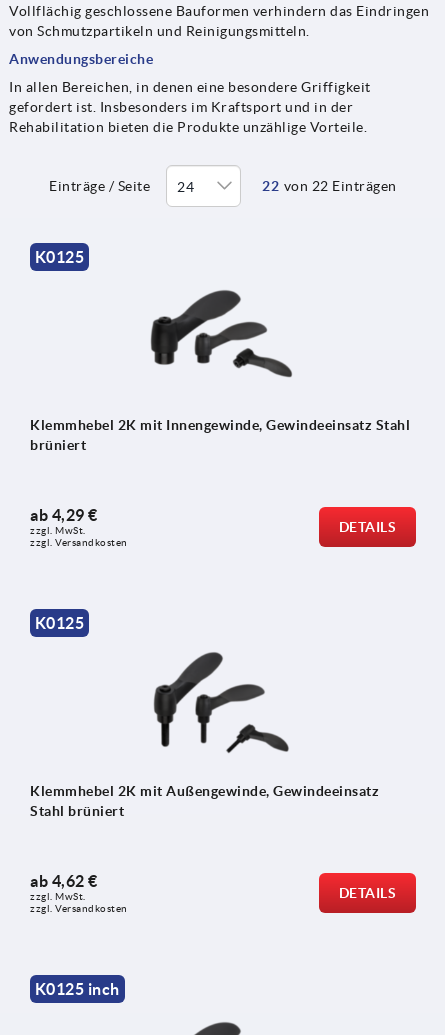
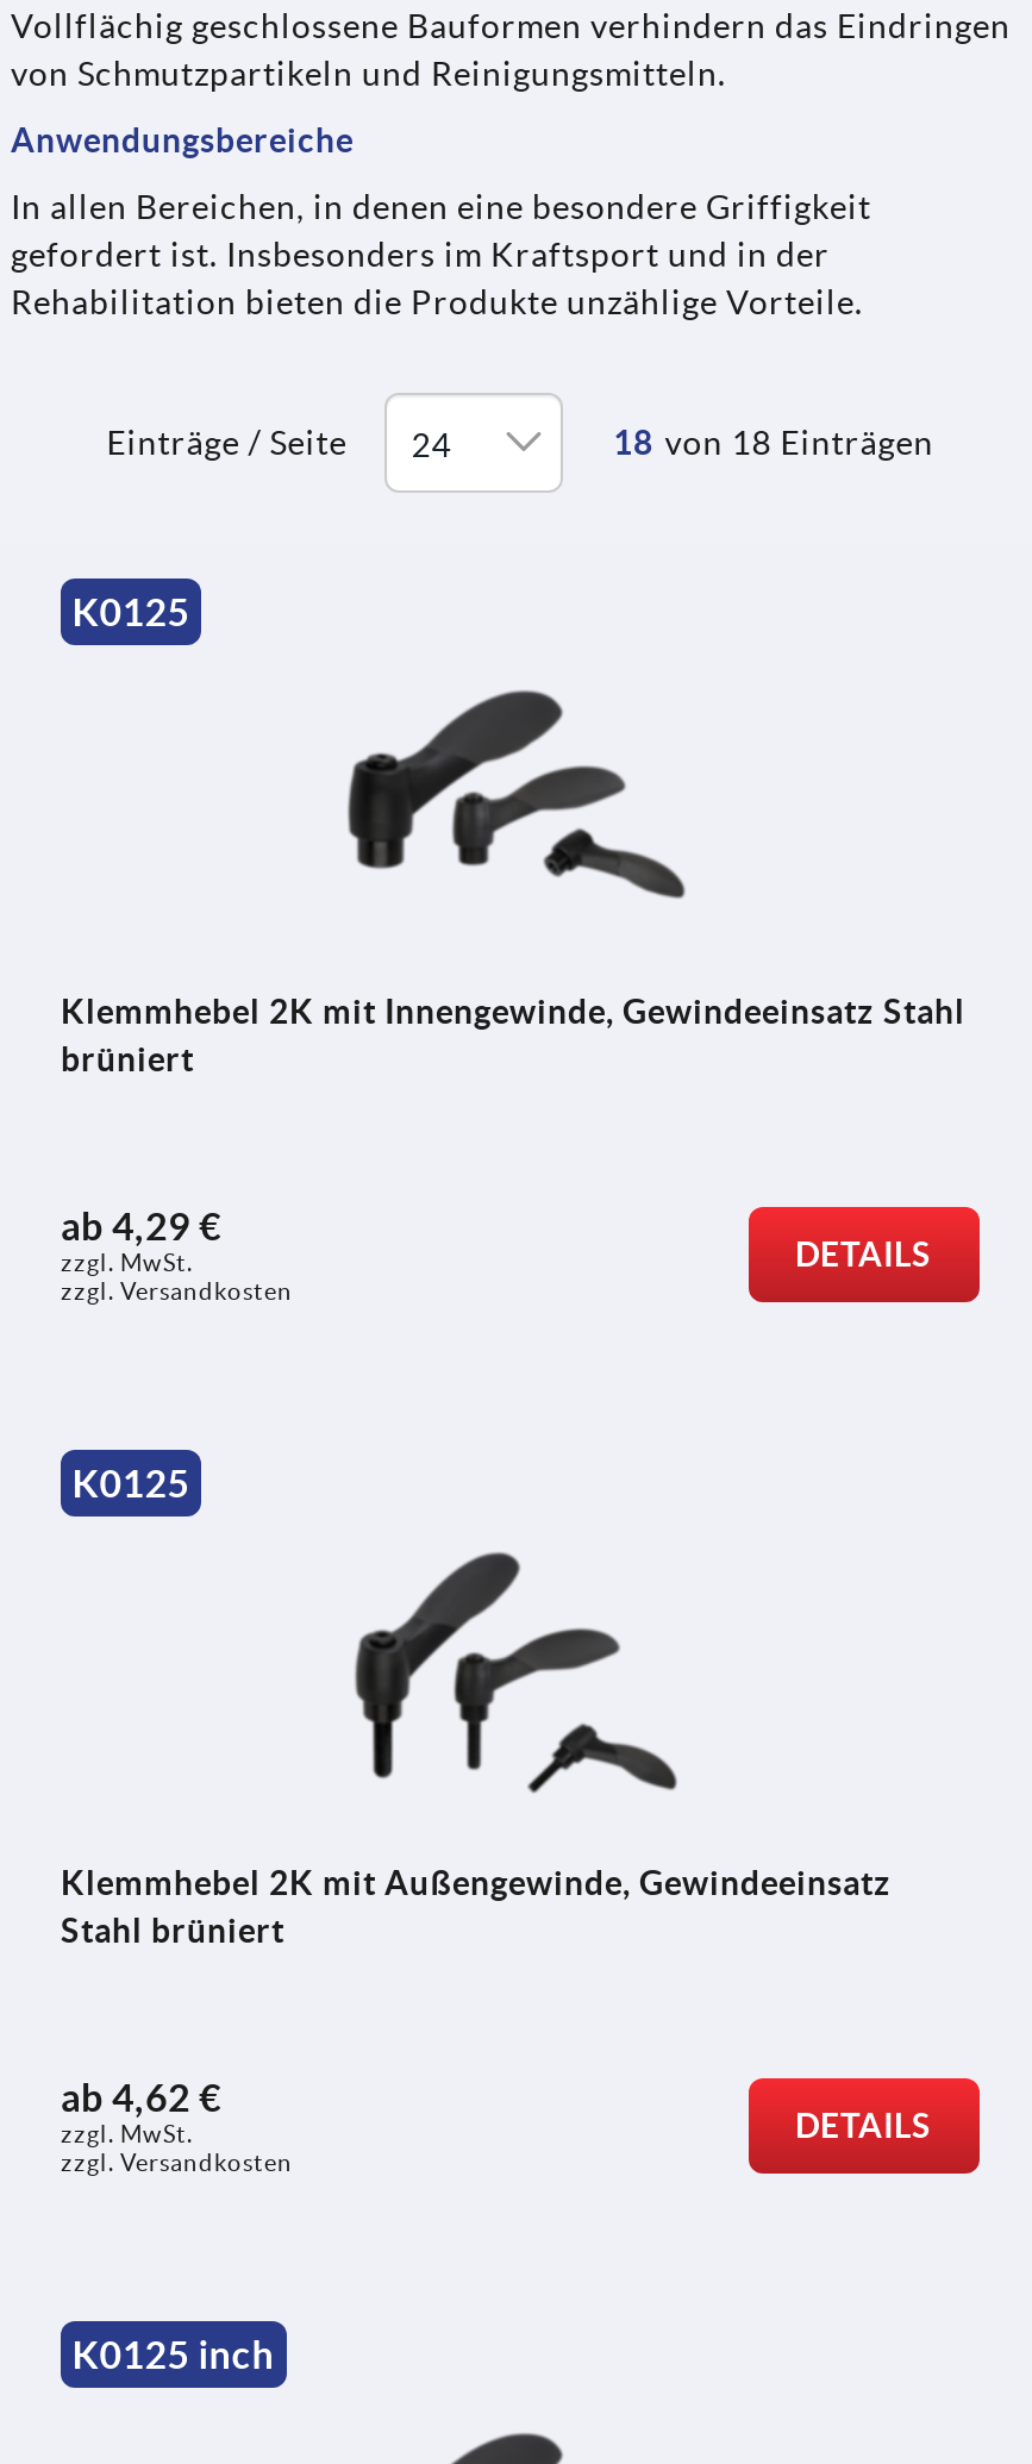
- 22 von 22 Einträgen
+ 18 von 18 Einträgen
